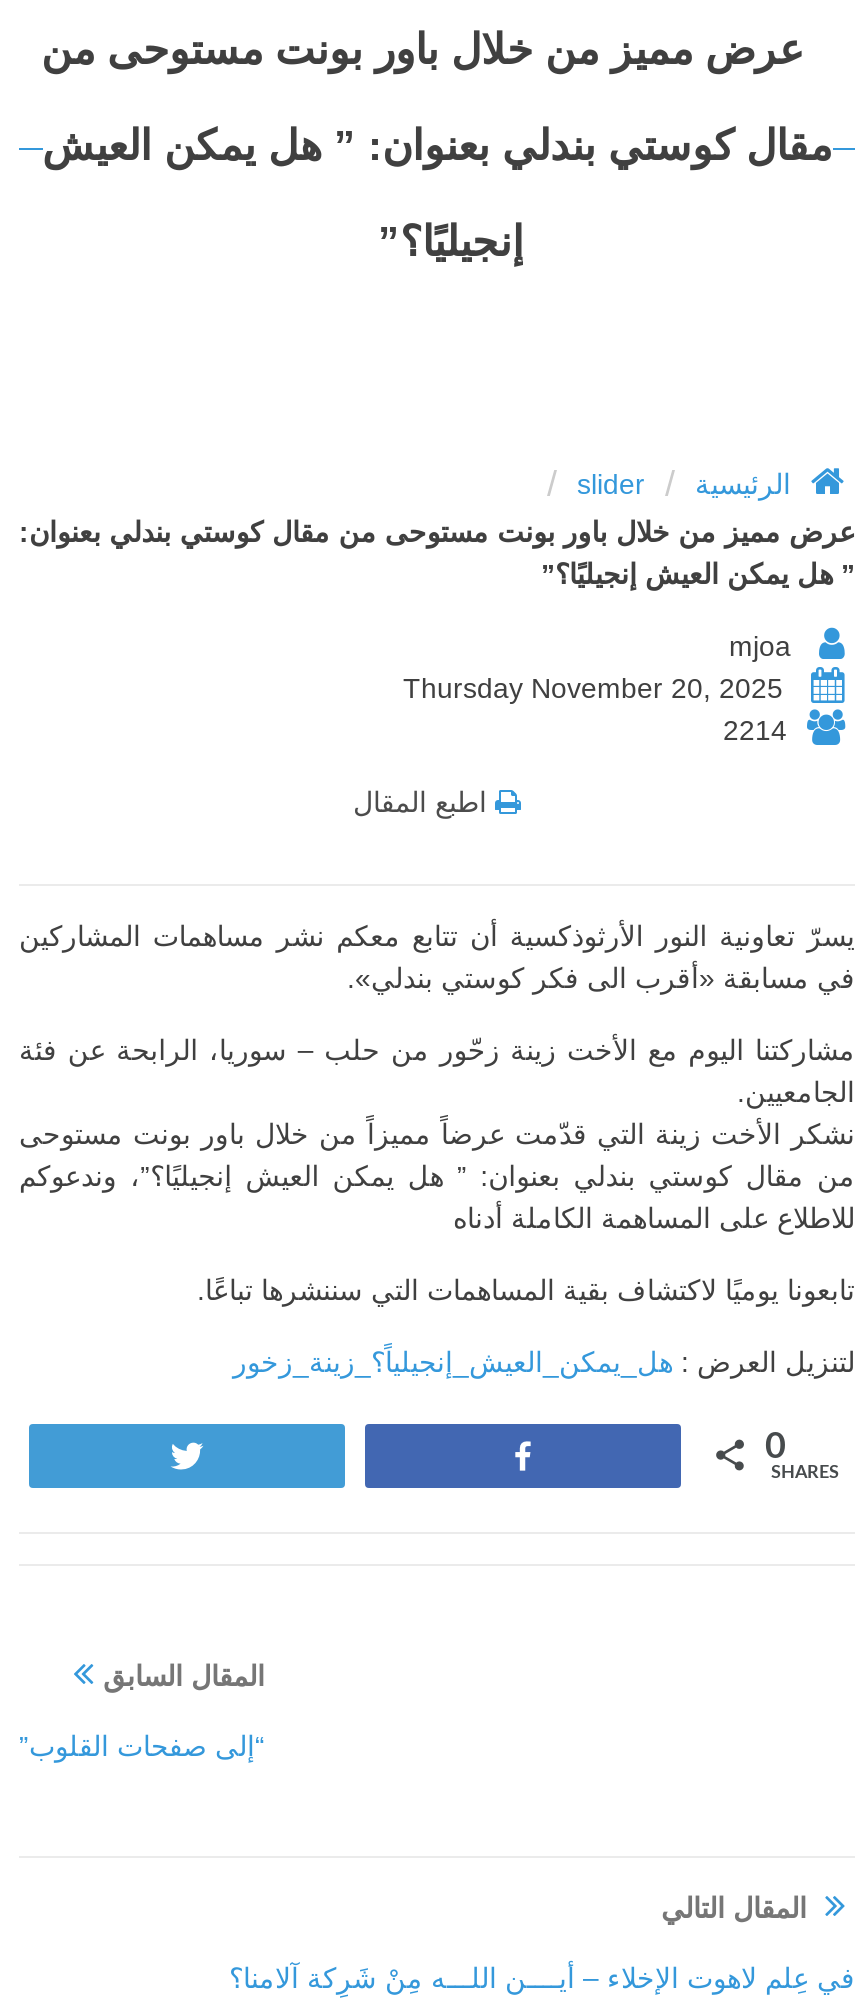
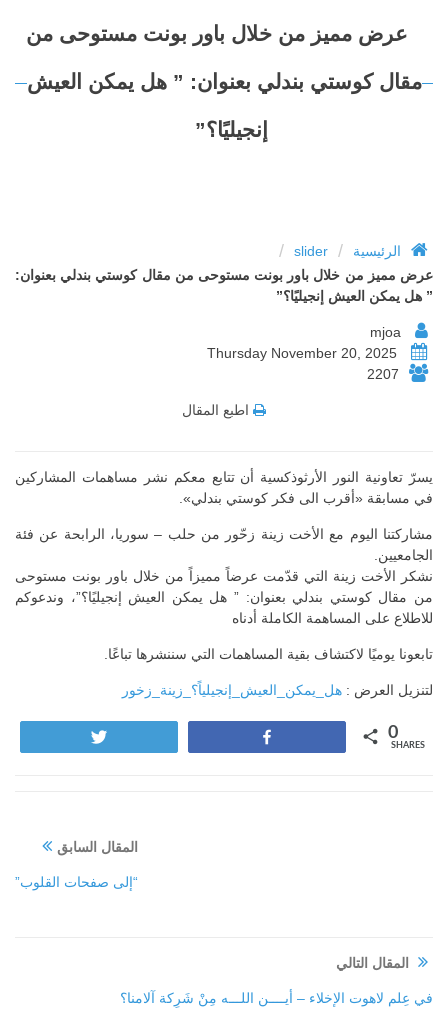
- 2214
+ 2207
